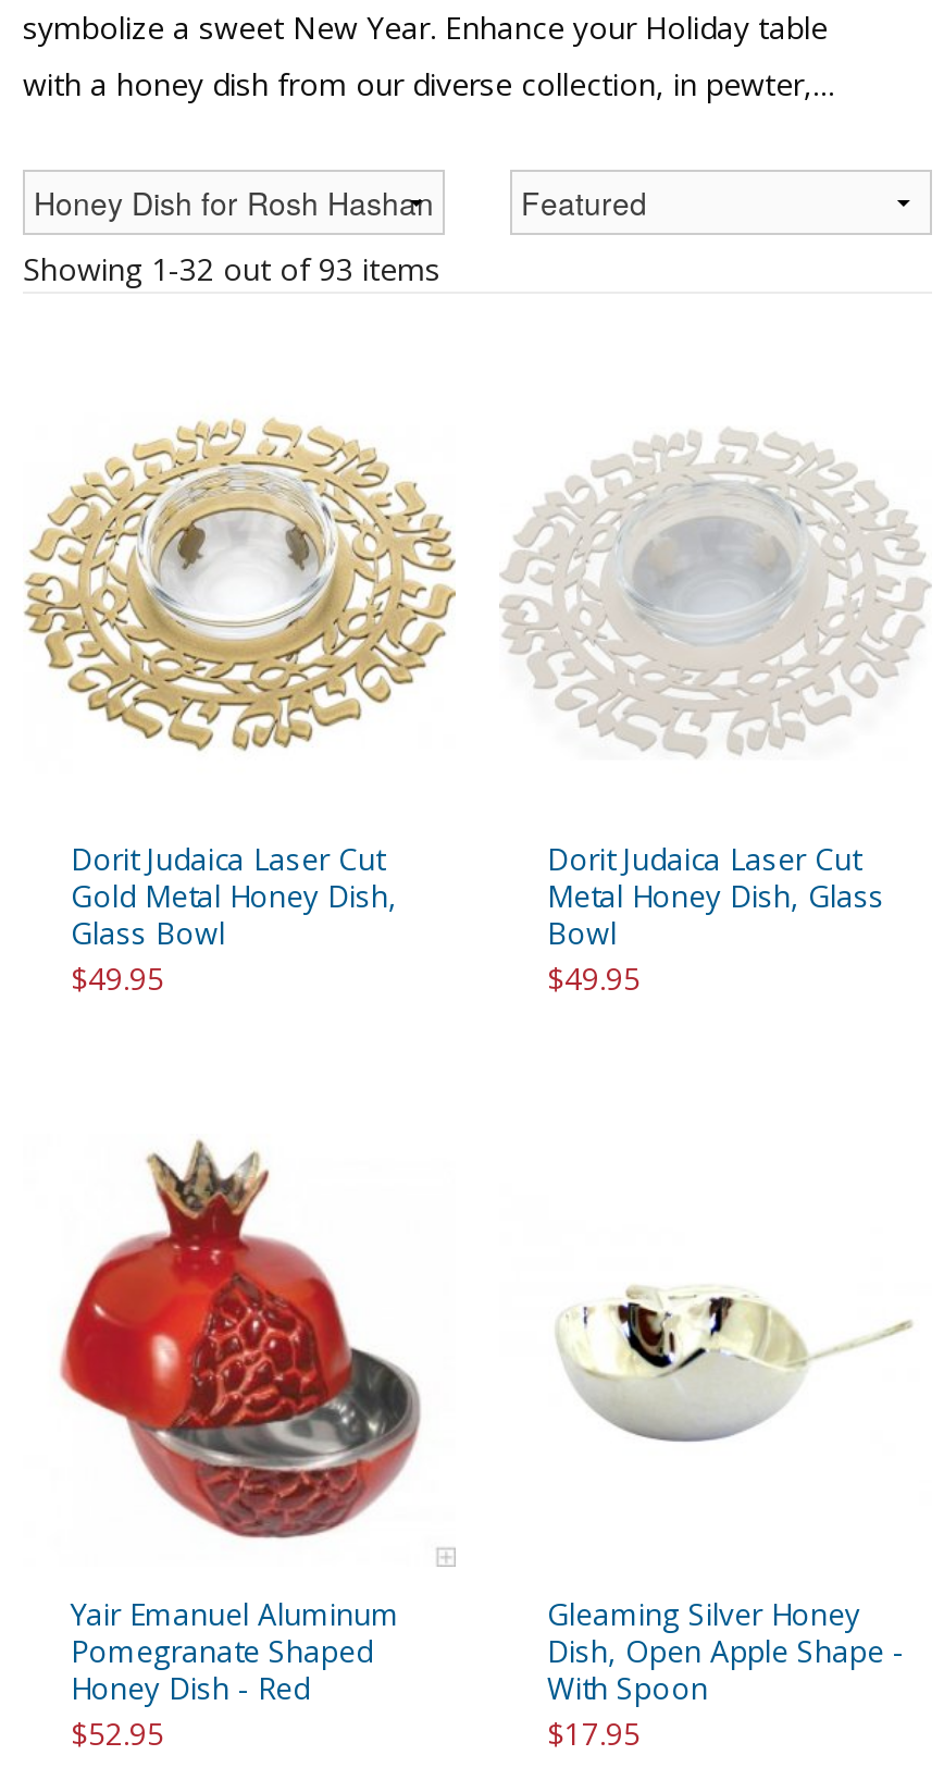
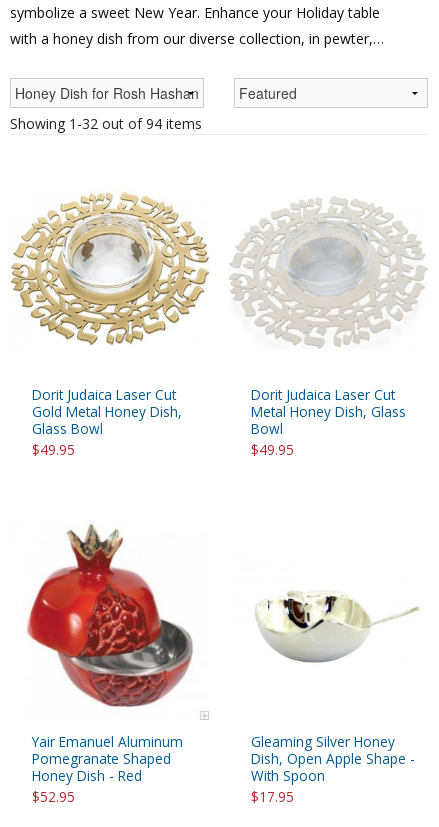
- Showing 1-32 out of 93 items
+ Showing 1-32 out of 94 items
